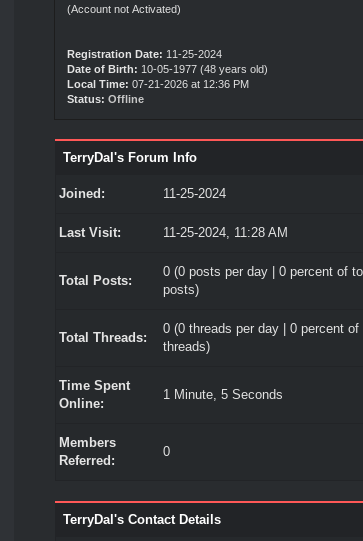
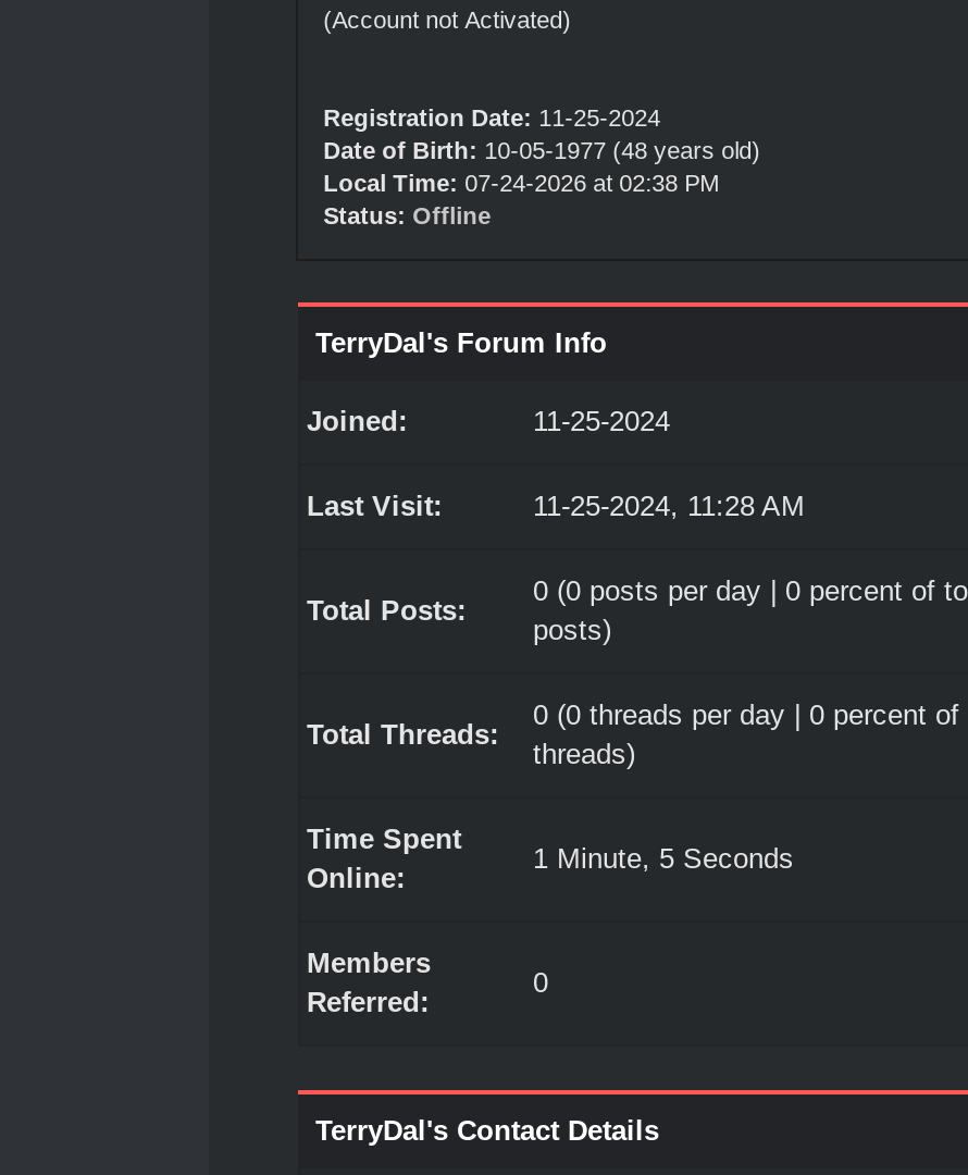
- Local Time: 07-21-2026 at 12:36 PM
+ Local Time: 07-24-2026 at 02:38 PM
